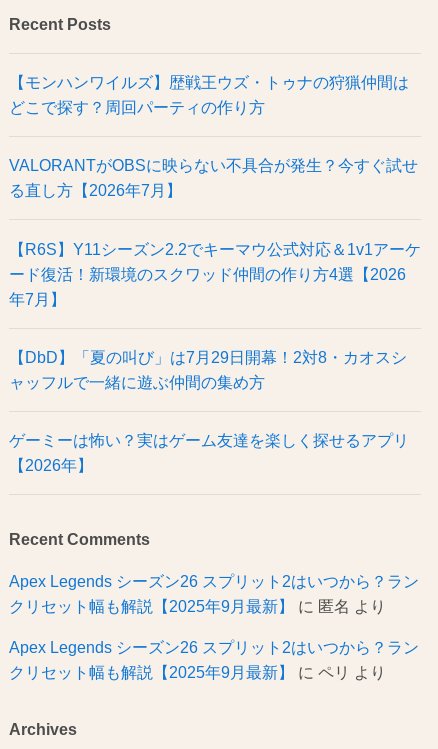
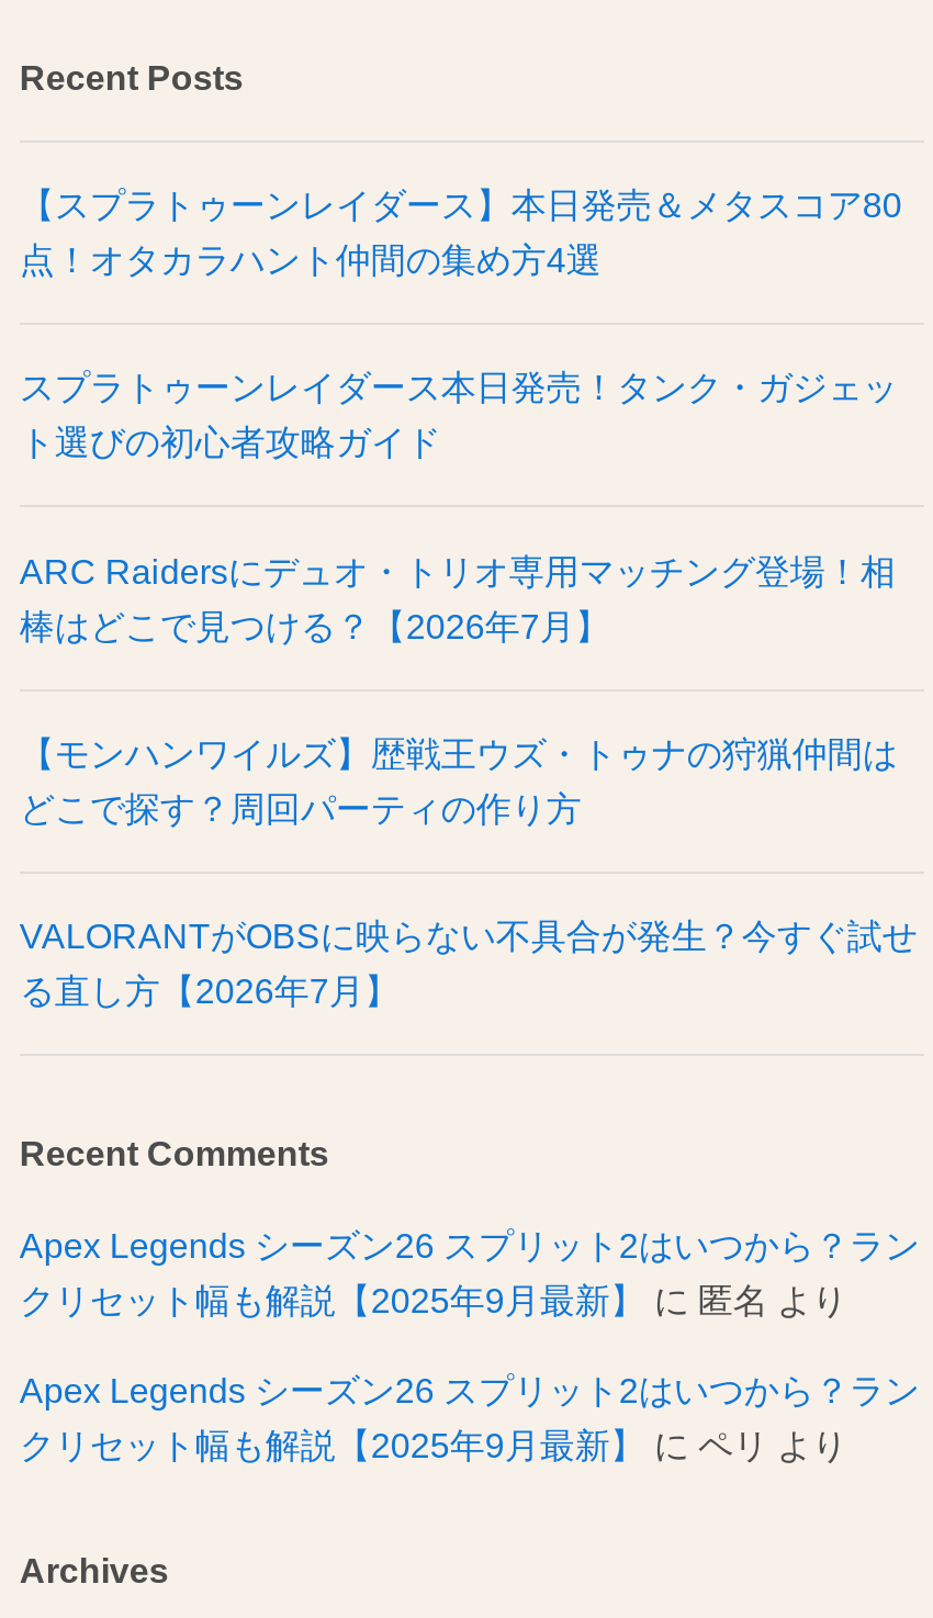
+ 【スプラトゥーンレイダース】本日発売＆メタスコア80
+ 点！オタカラハント仲間の集め方4選
+ スプラトゥーンレイダース本日発売！タンク・ガジェッ
+ ト選びの初心者攻略ガイド
+ ARC Raidersにデュオ・トリオ専用マッチング登場！相
+ 棒はどこで見つける？【2026年7月】

moved down: 【モンハンワイルズ】歴戦王ウズ・トゥナの狩猟仲間は | どこで探す？周回パーティの作り方 | VALORANTがOBSに映らない不具合が発生？今すぐ試せ | る直し方【2026年7月】

- 【R6S】Y11シーズン2.2でキーマウ公式対応＆1v1アーケ
- ード復活！新環境のスクワッド仲間の作り方4選【2026
- 年7月】
- 【DbD】「夏の叫び」は7月29日開幕！2対8・カオスシ
- ャッフルで一緒に遊ぶ仲間の集め方
- ゲーミーは怖い？実はゲーム友達を楽しく探せるアプリ
- 【2026年】
